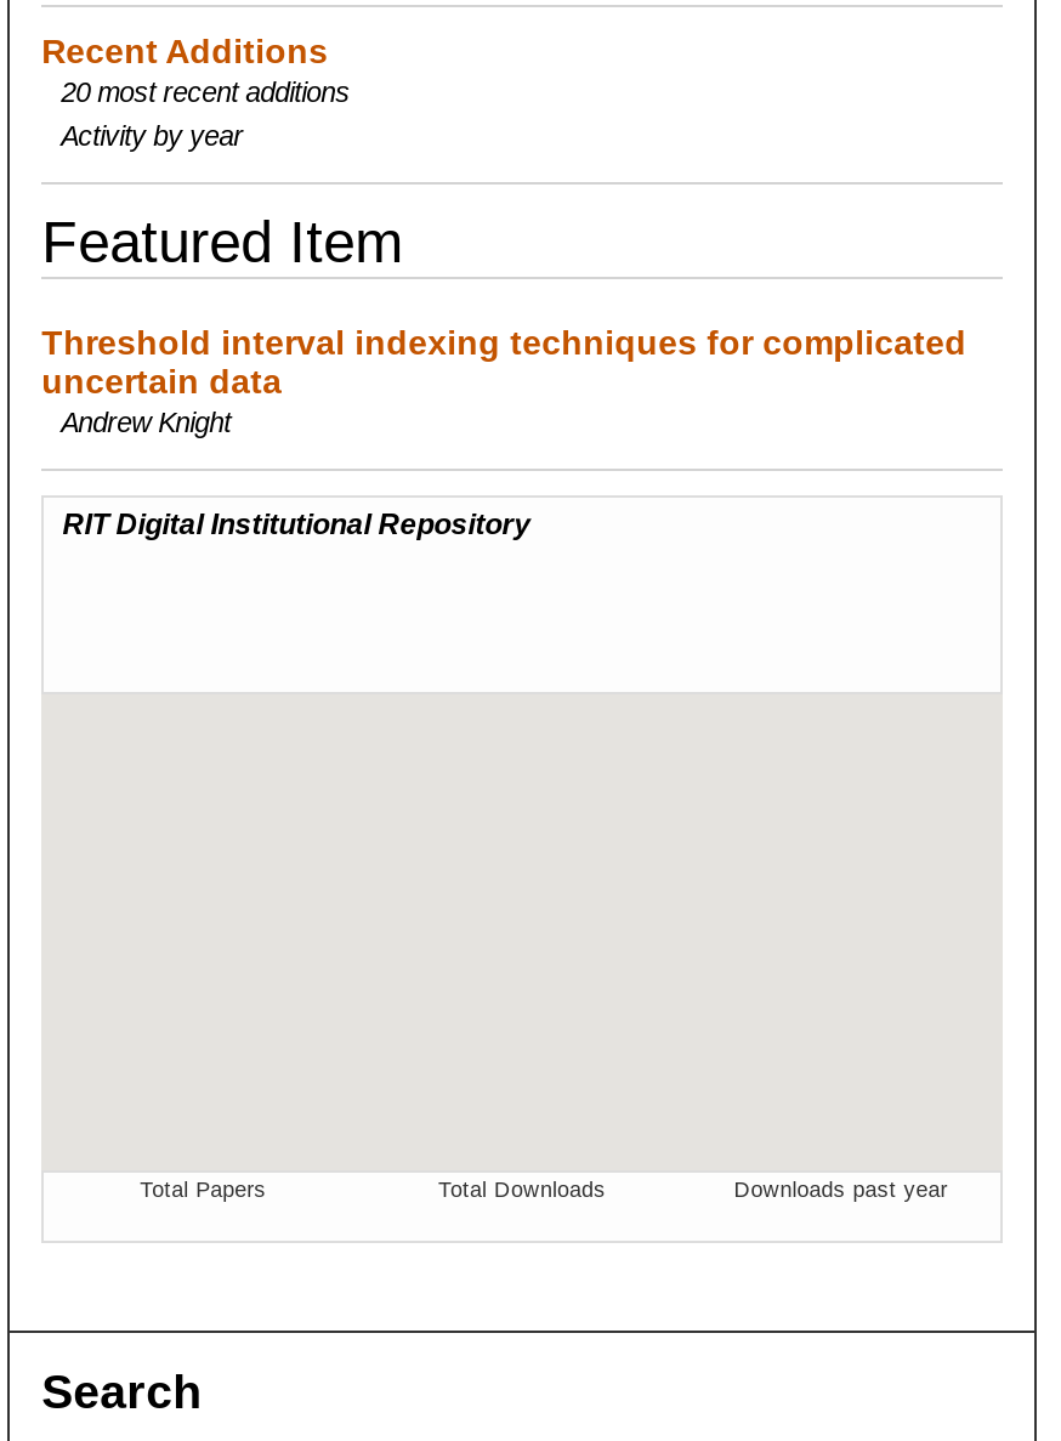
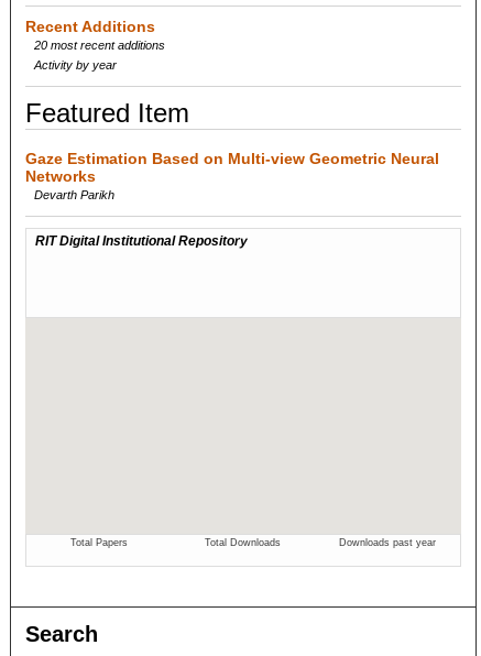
- Threshold interval indexing techniques for complicated
- uncertain data
- Andrew Knight
+ Gaze Estimation Based on Multi-view Geometric Neural
+ Networks
+ Devarth Parikh
